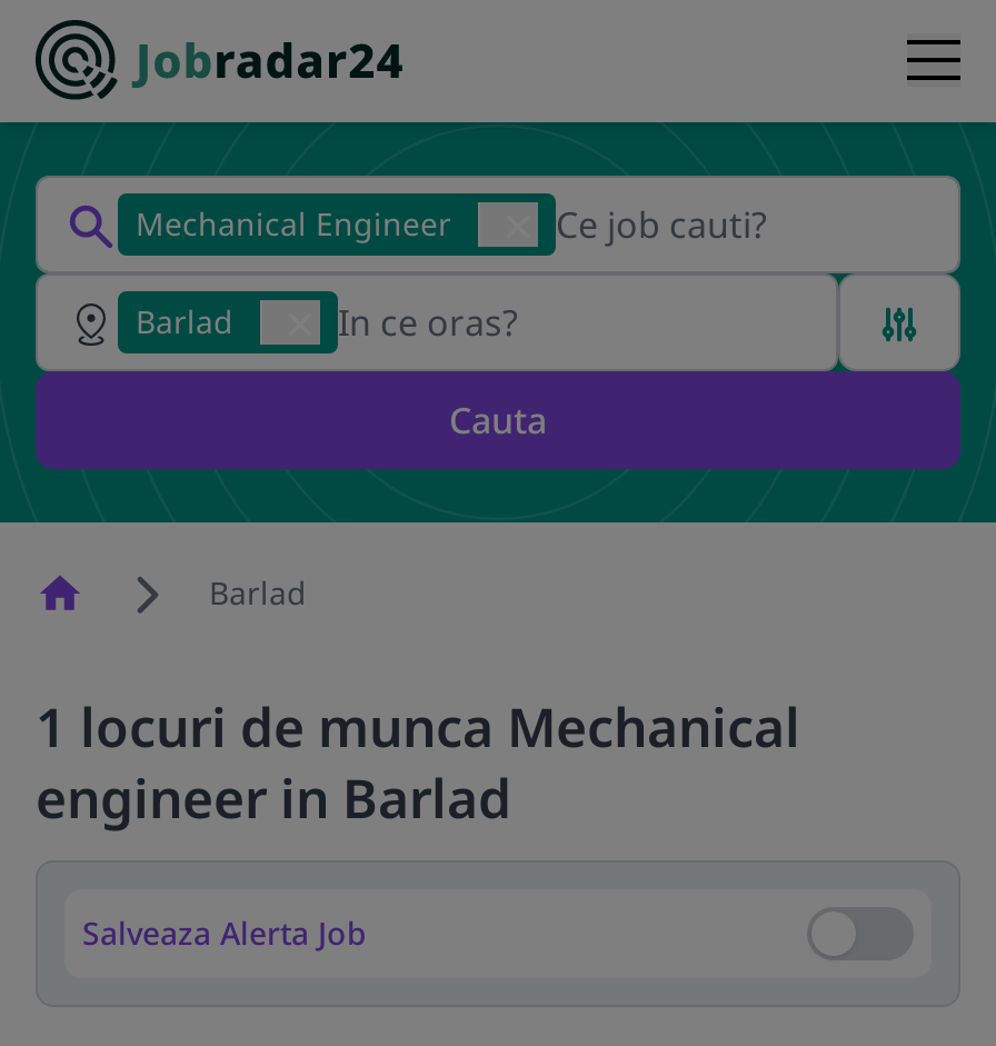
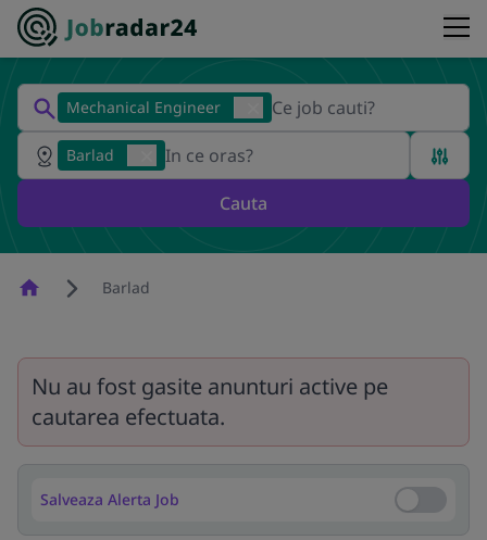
- 1 locuri de munca Mechanical
- engineer in Barlad
+ Nu au fost gasite anunturi active pe
+ cautarea efectuata.
